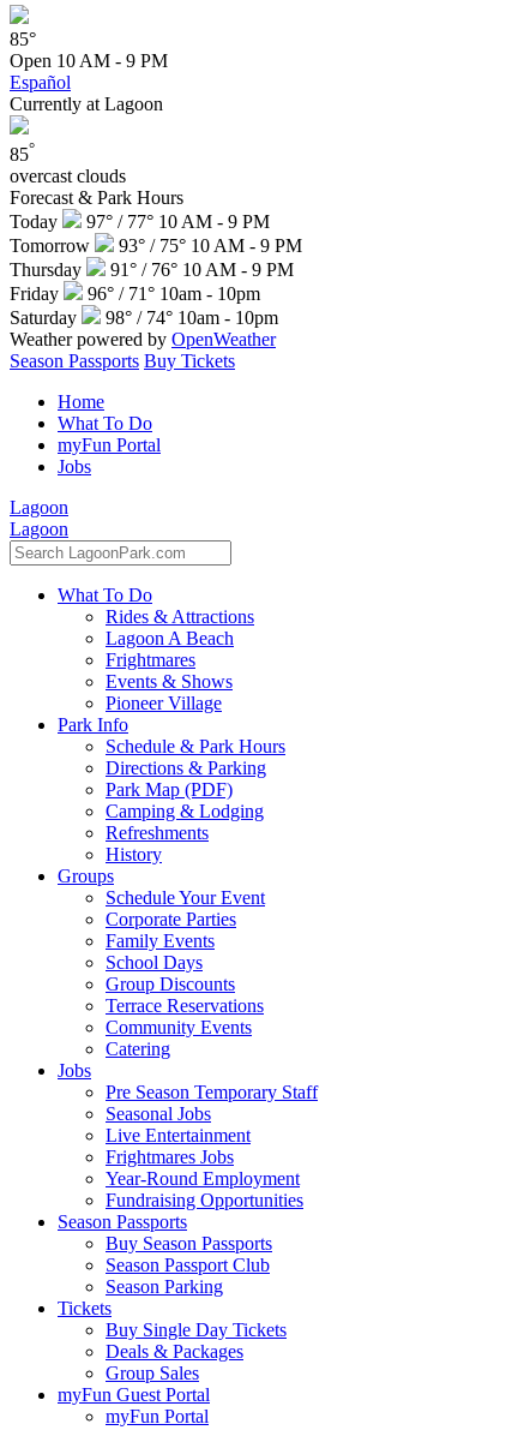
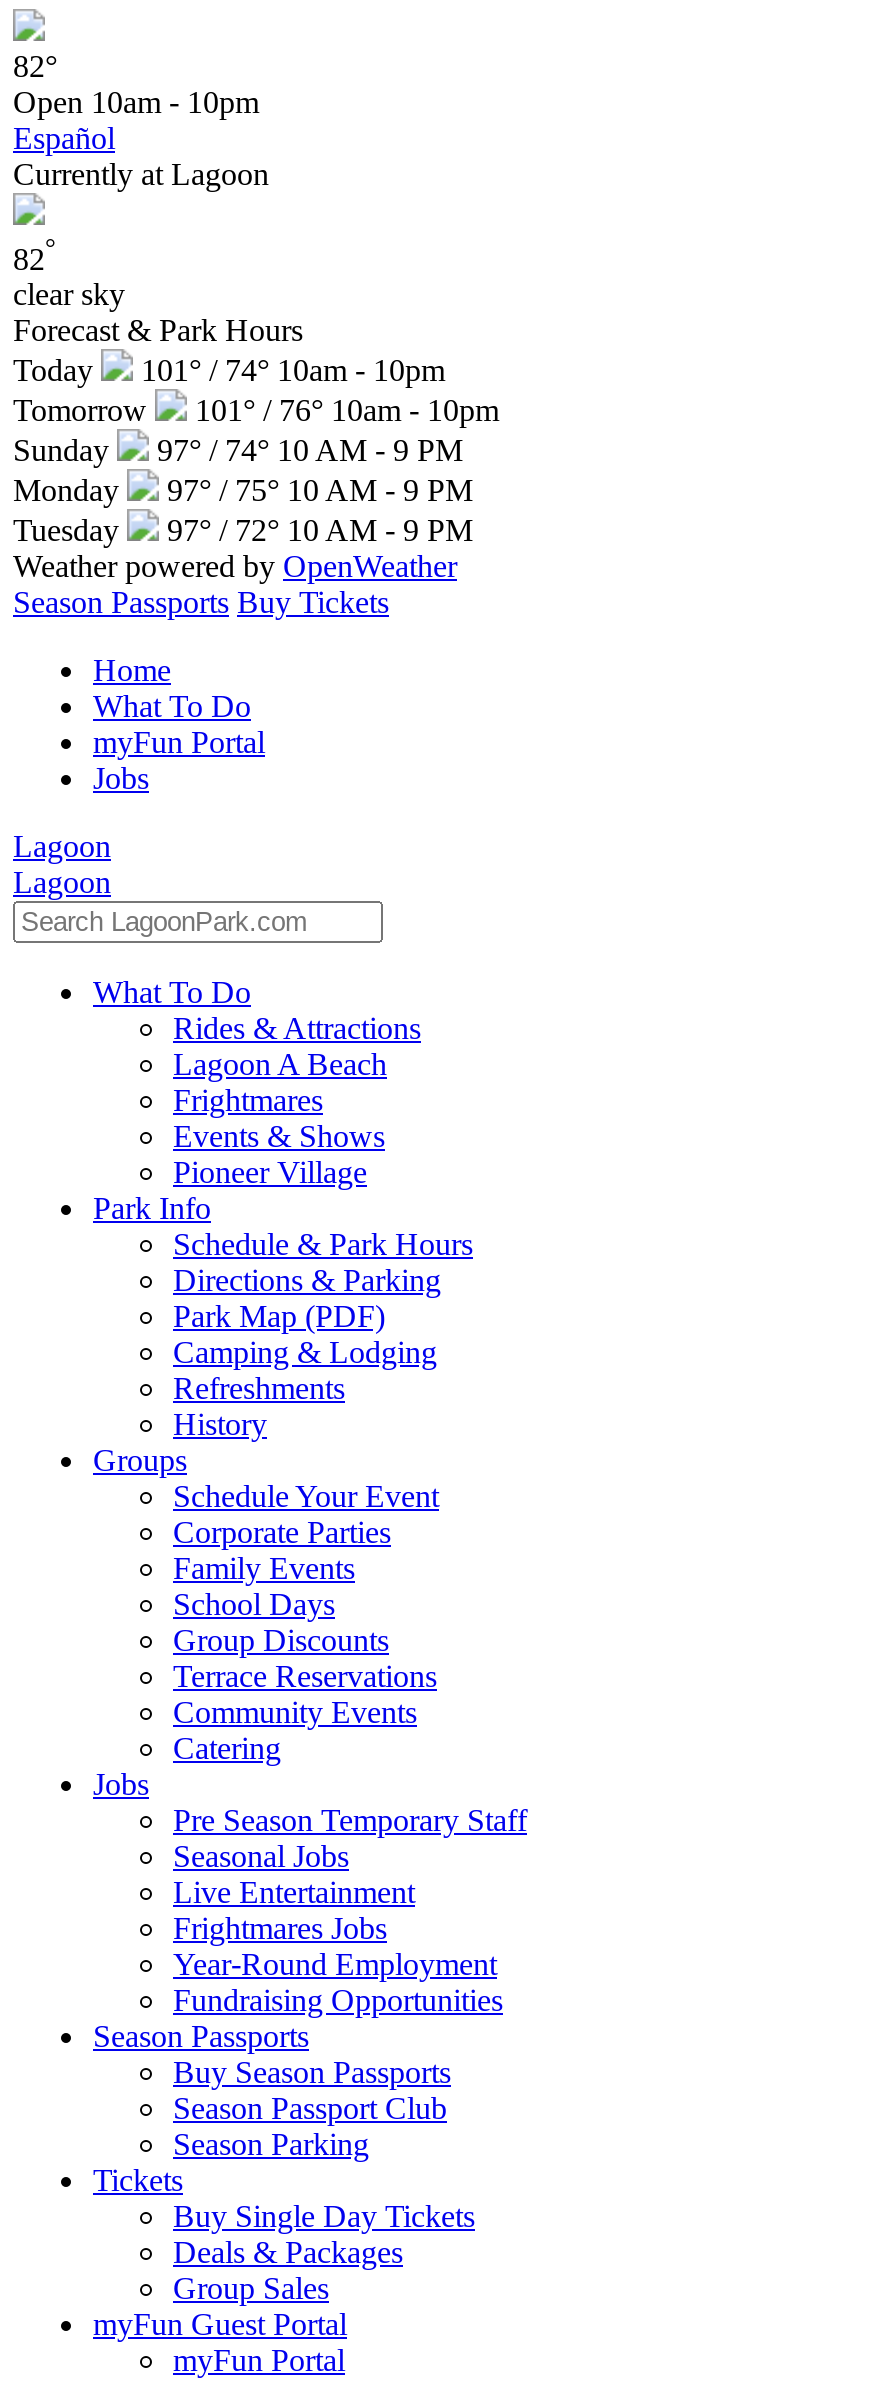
- 85°
- Open 10 AM - 9 PM
+ 82°
+ Open 10am - 10pm

- 85°
- overcast clouds
+ 82°
+ clear sky

- Today 97° / 77° 10 AM - 9 PM
+ Today 101° / 74° 10am - 10pm

- 93° / 75° 10 AM - 9 PM
- Thursday
- 91° / 76° 10 AM - 9 PM
- Friday
- 96° / 71° 10am - 10pm
- Saturday
- 98° / 74° 10am - 10pm
+ 101° / 76° 10am - 10pm
+ Sunday
+ 97° / 74° 10 AM - 9 PM
+ Monday
+ 97° / 75° 10 AM - 9 PM
+ Tuesday
+ 97° / 72° 10 AM - 9 PM
